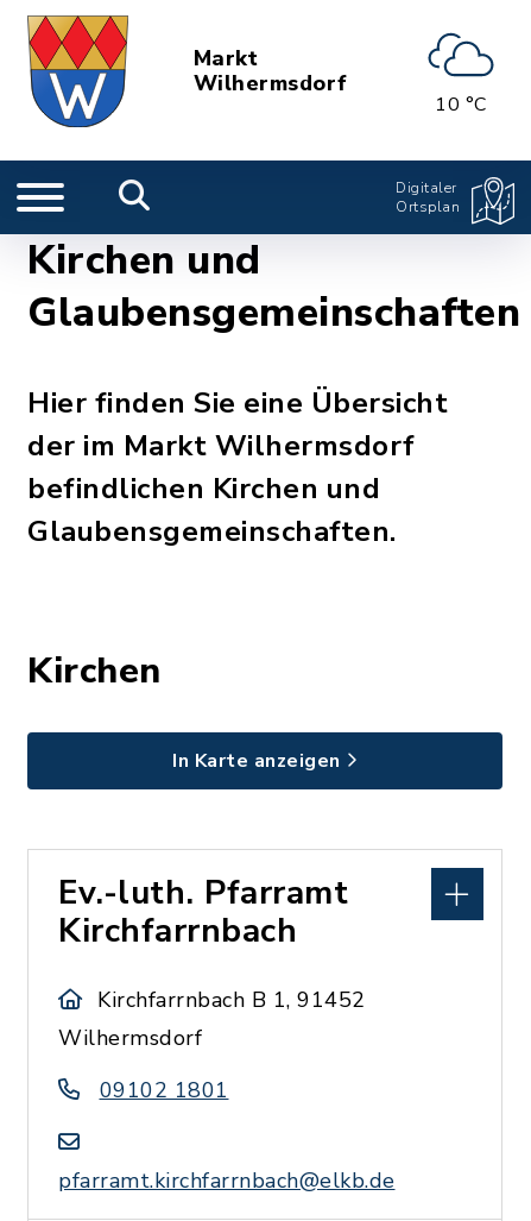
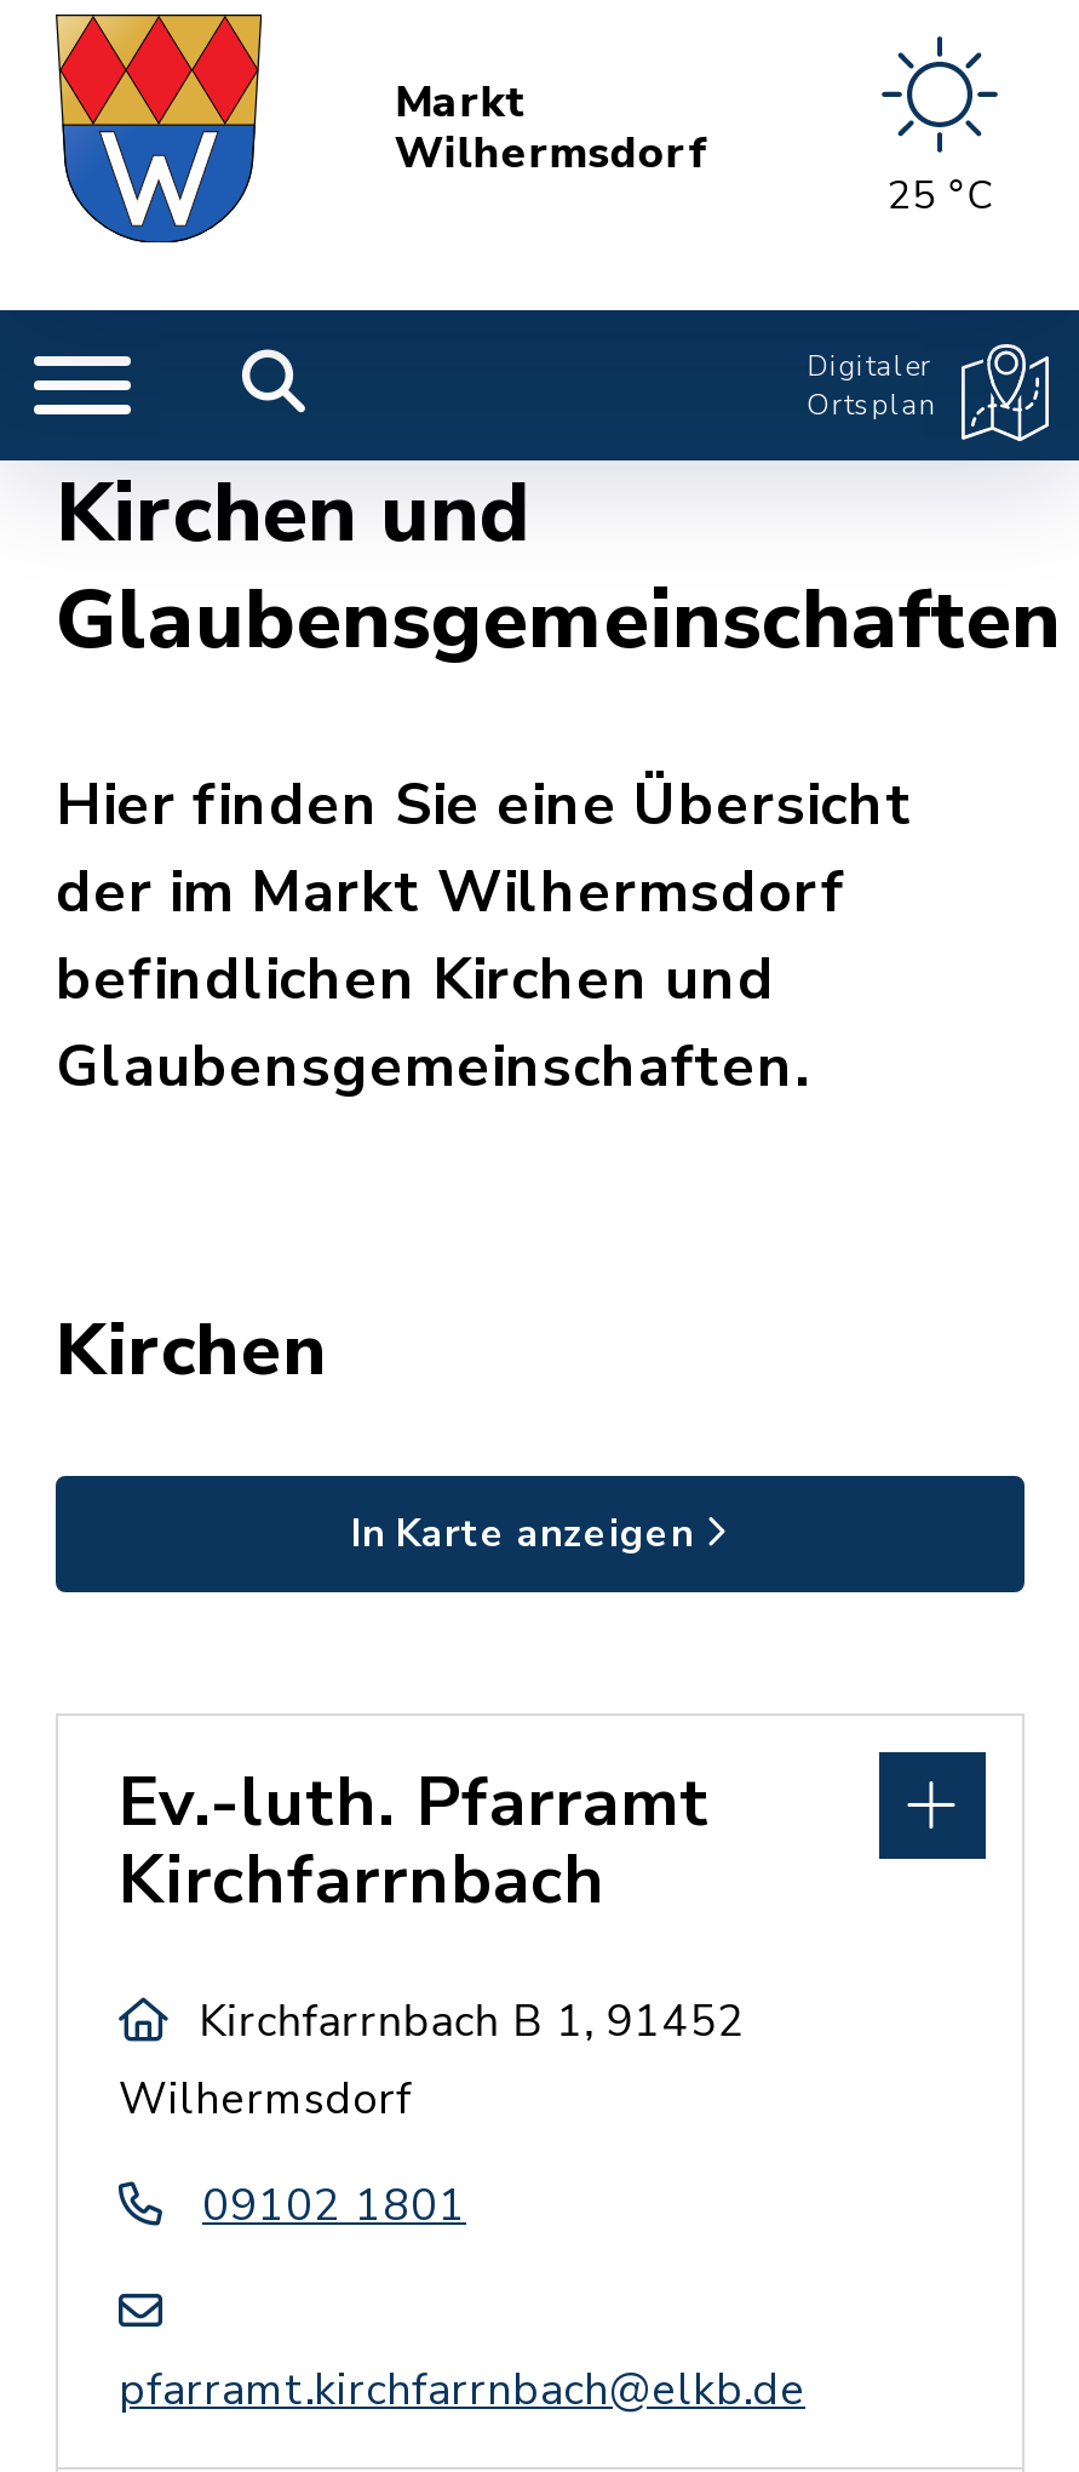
- [image]
- 10 °C
+ [image]
+ 25 °C
